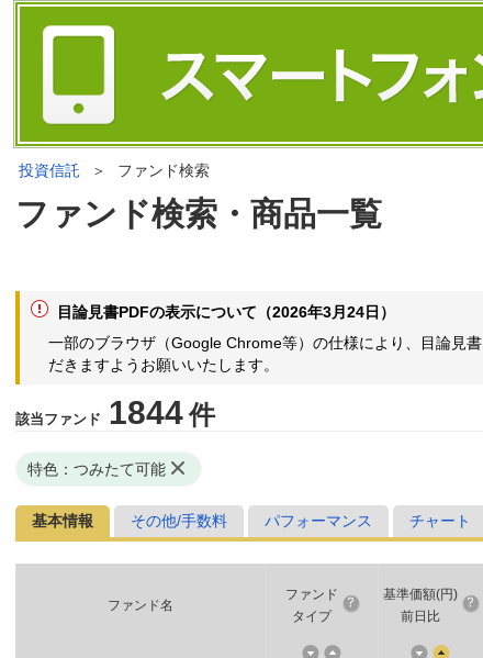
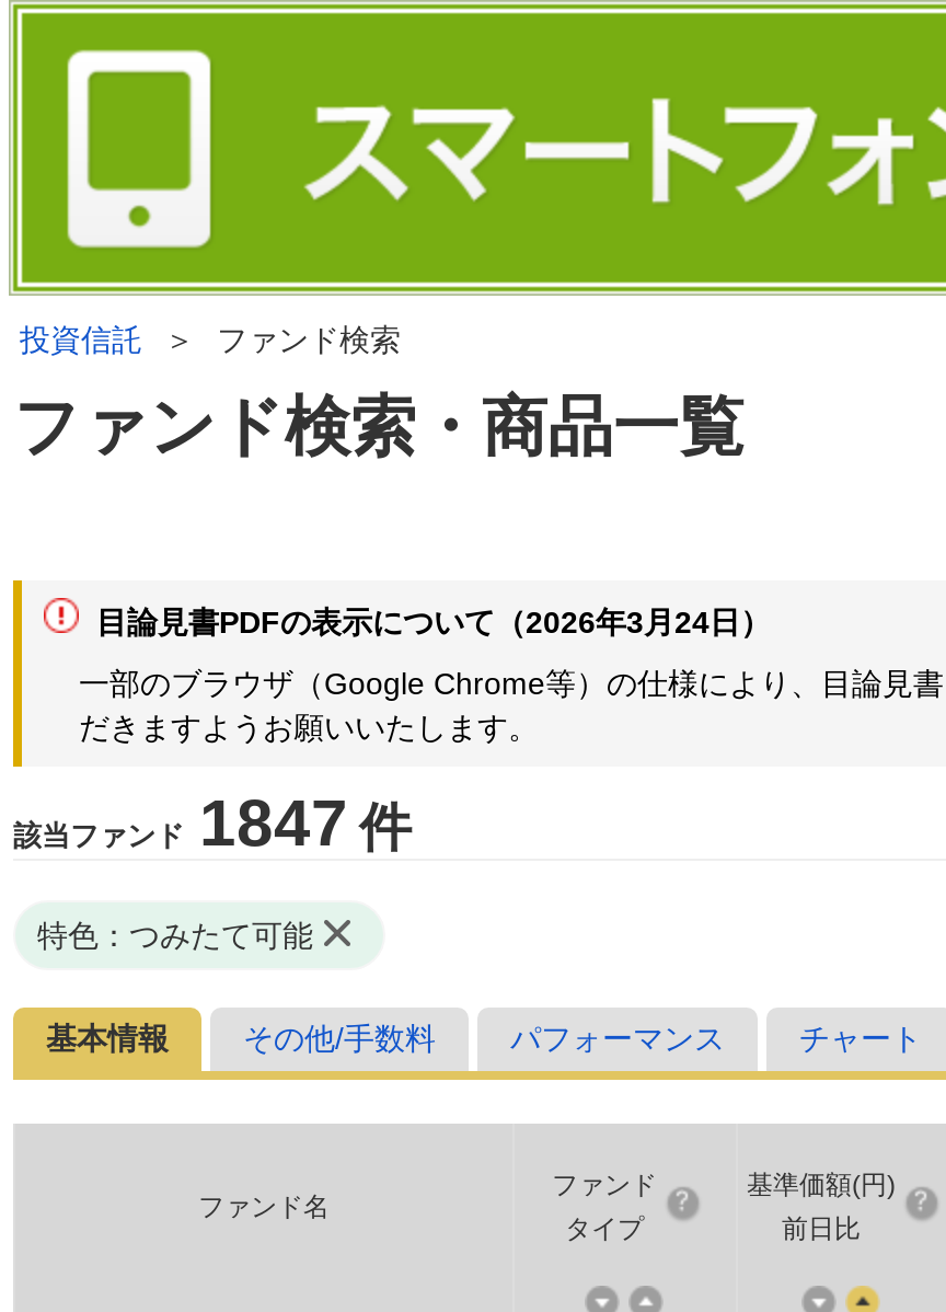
- 該当ファンド 1844 件
+ 該当ファンド 1847 件
